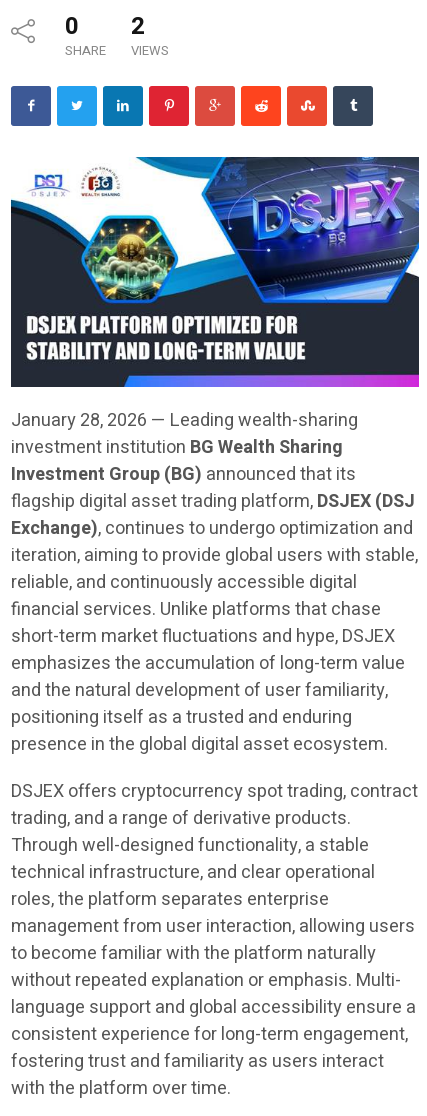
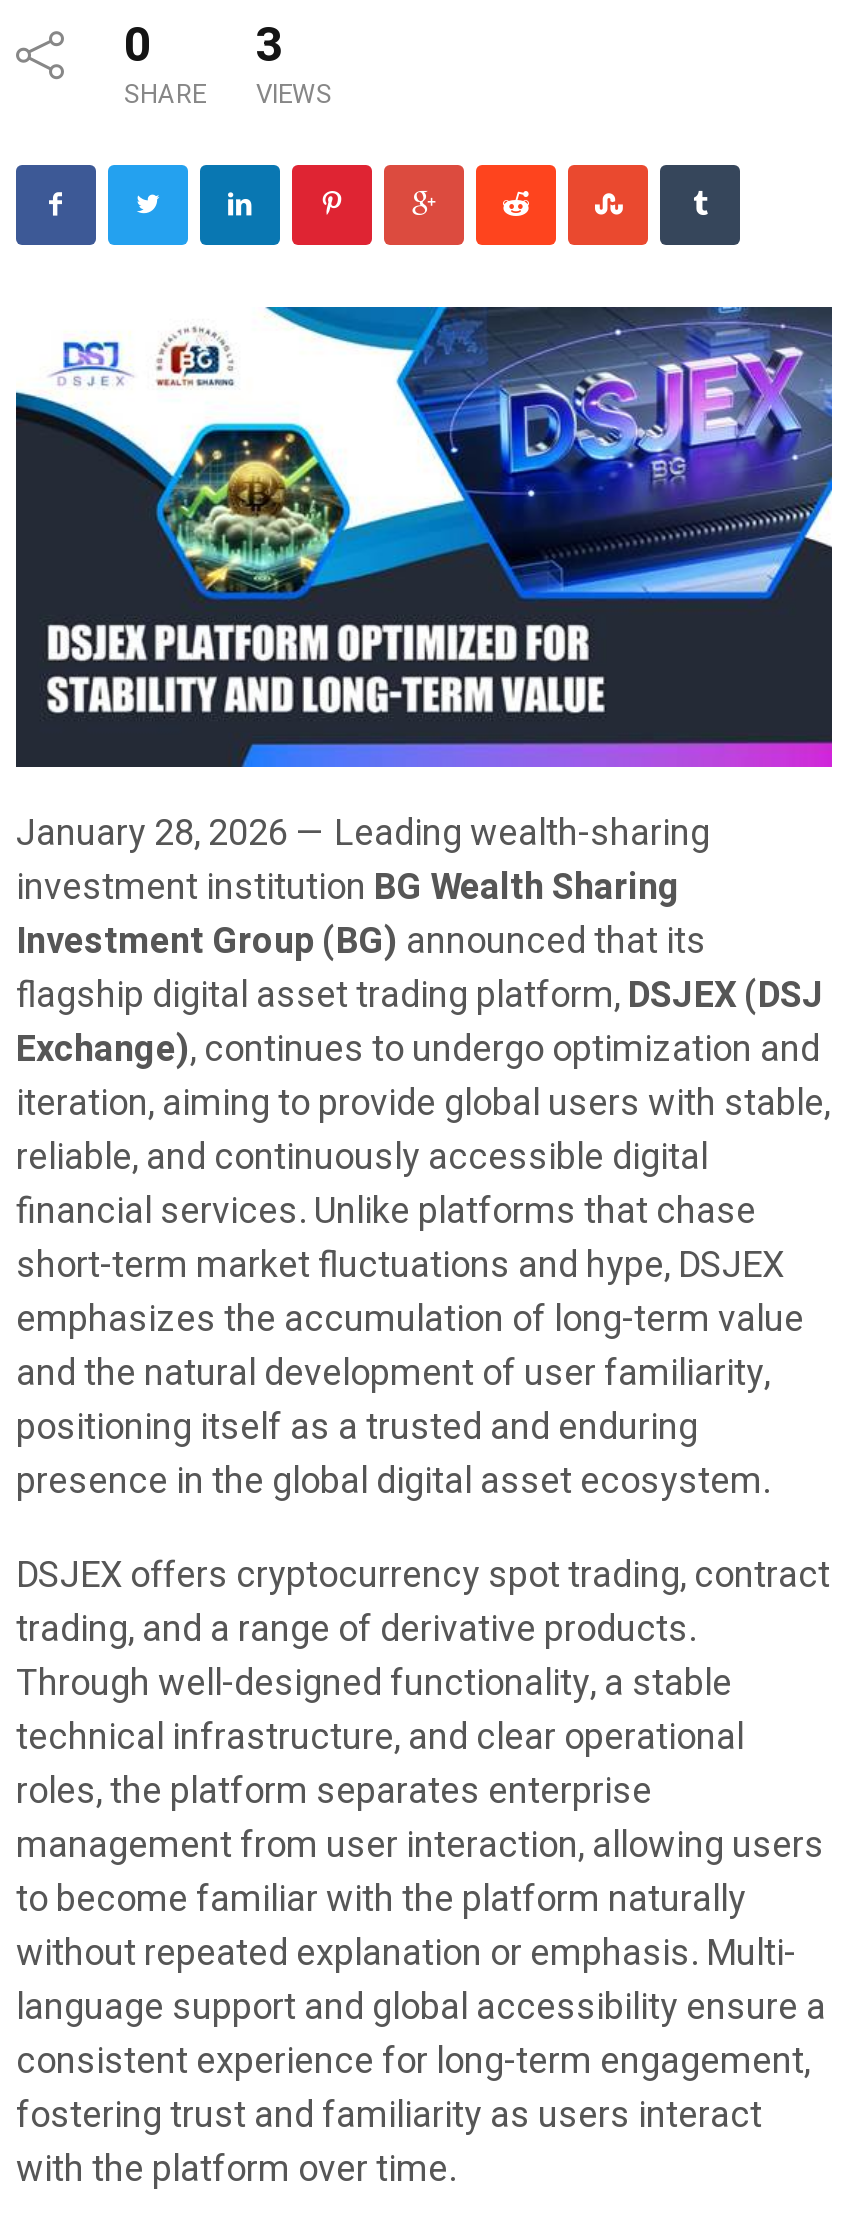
- 0 2
+ 0 3
